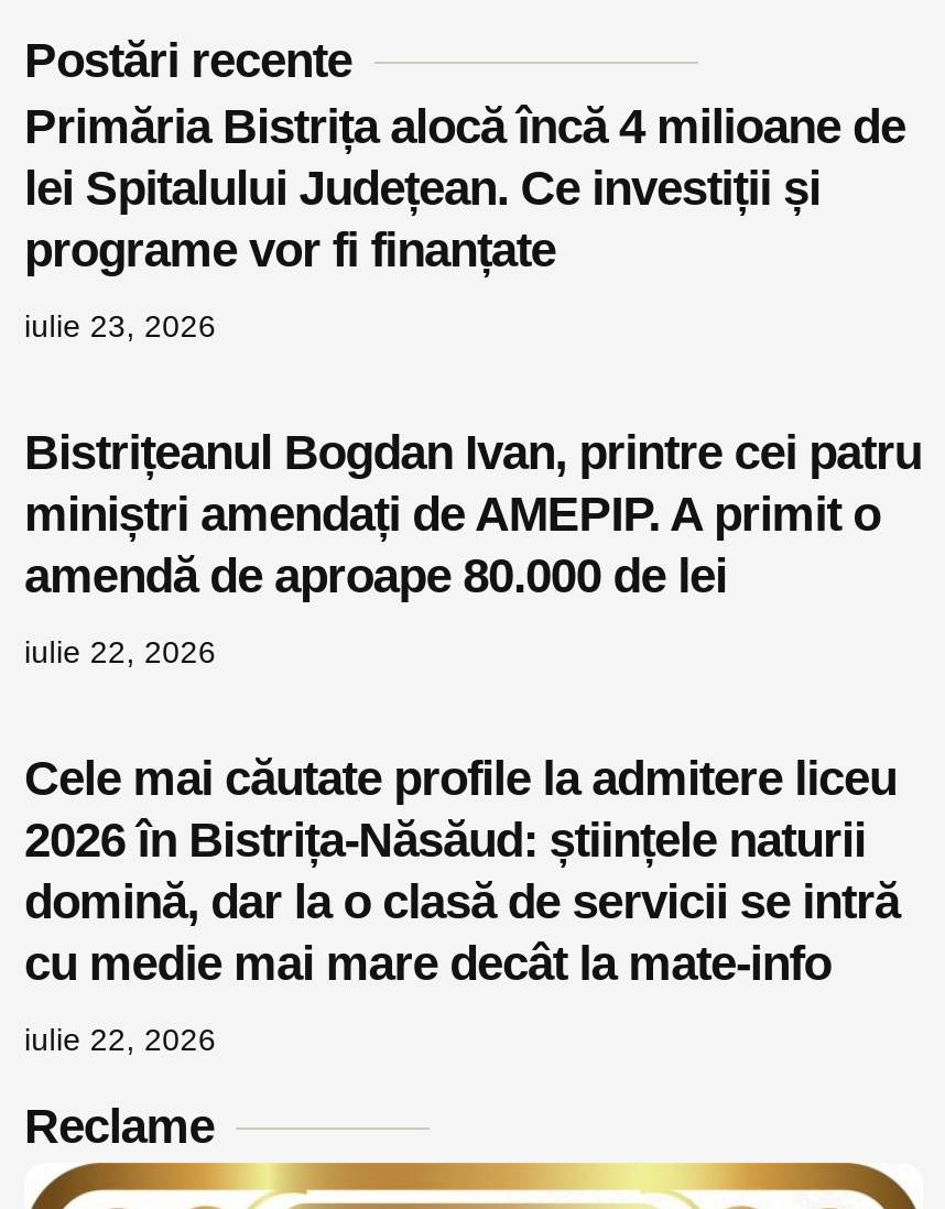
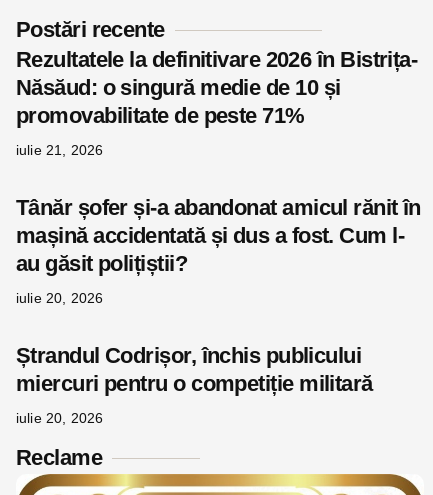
- Primăria Bistrița alocă încă 4 milioane de
- lei Spitalului Județean. Ce investiții și
- programe vor fi finanțate
+ Rezultatele la definitivare 2026 în Bistrița-
+ Năsăud: o singură medie de 10 și
+ promovabilitate de peste 71%

- iulie 23, 2026
+ iulie 21, 2026

- Bistrițeanul Bogdan Ivan, printre cei patru
- miniștri amendați de AMEPIP. A primit o
- amendă de aproape 80.000 de lei
+ Tânăr șofer și-a abandonat amicul rănit în
+ mașină accidentată și dus a fost. Cum l-
+ au găsit polițiștii?

- iulie 22, 2026
+ iulie 20, 2026

- Cele mai căutate profile la admitere liceu
- 2026 în Bistrița-Năsăud: științele naturii
- domină, dar la o clasă de servicii se intră
- cu medie mai mare decât la mate-info
+ Ștrandul Codrișor, închis publicului
+ miercuri pentru o competiție militară

- iulie 22, 2026
+ iulie 20, 2026
